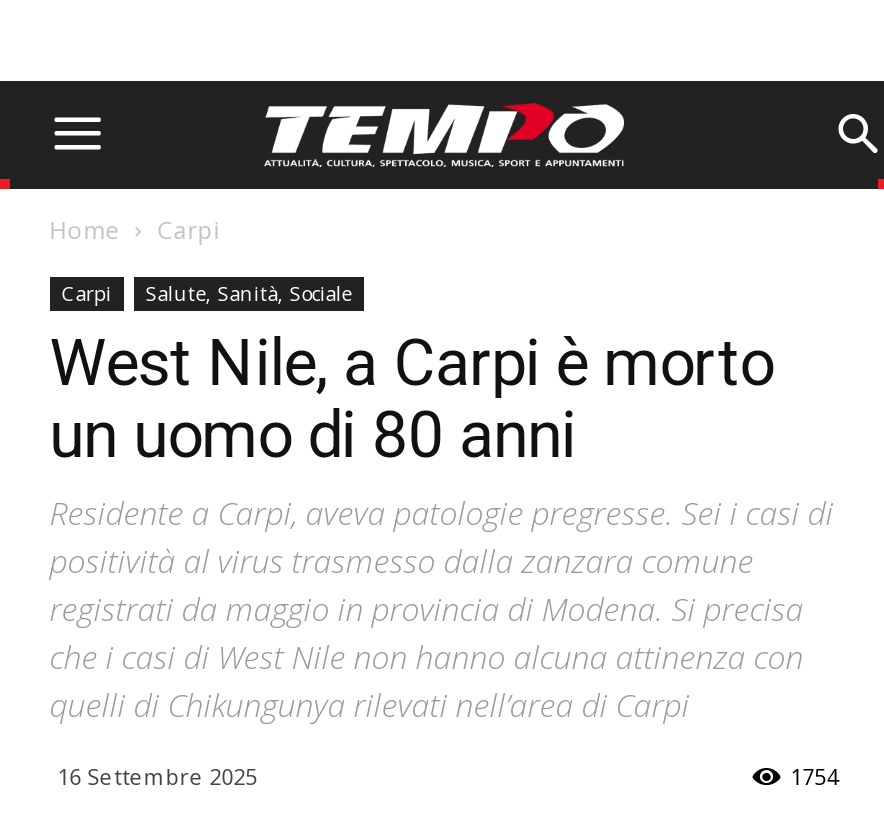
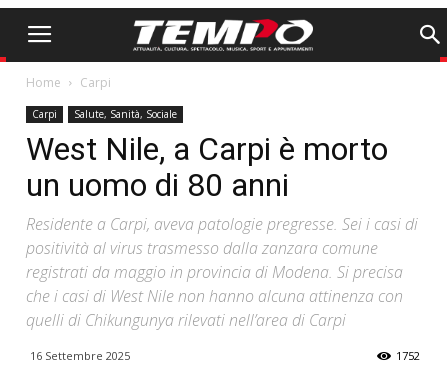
- 1754
+ 1752
